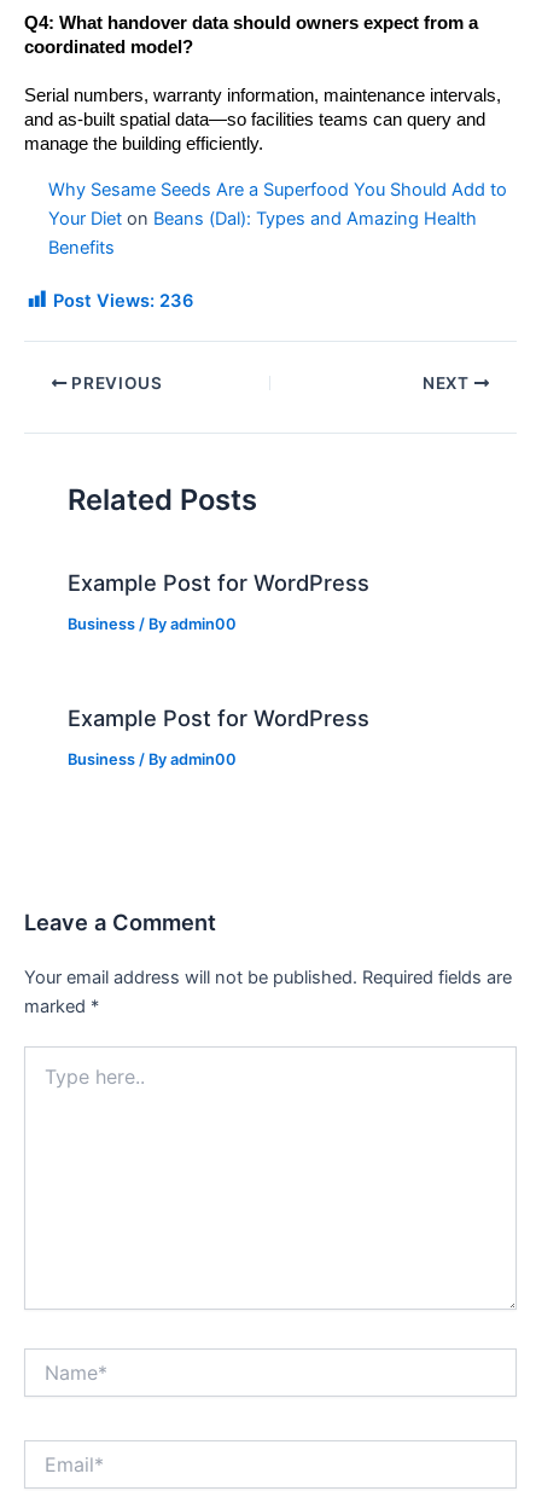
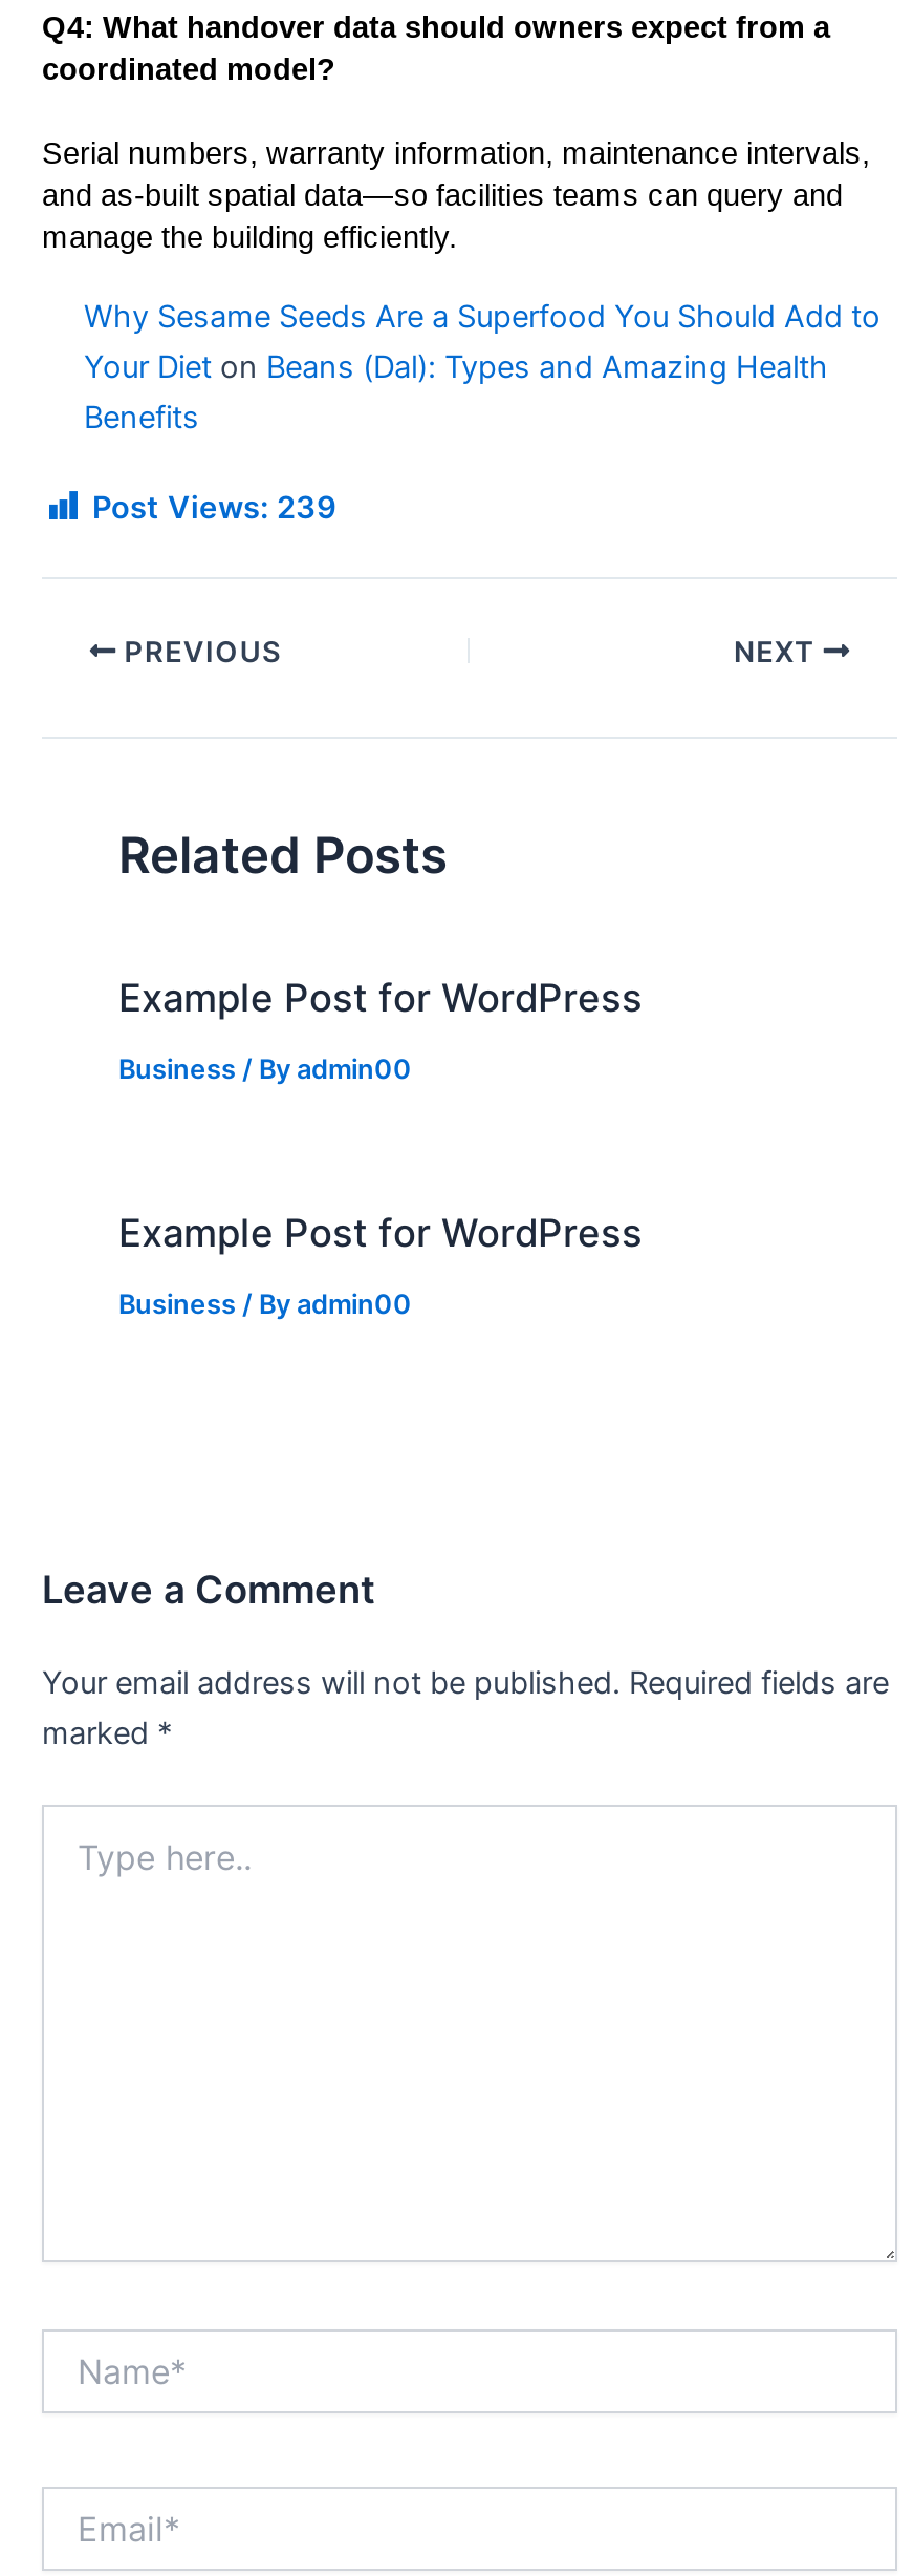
- Post Views: 236
+ Post Views: 239
